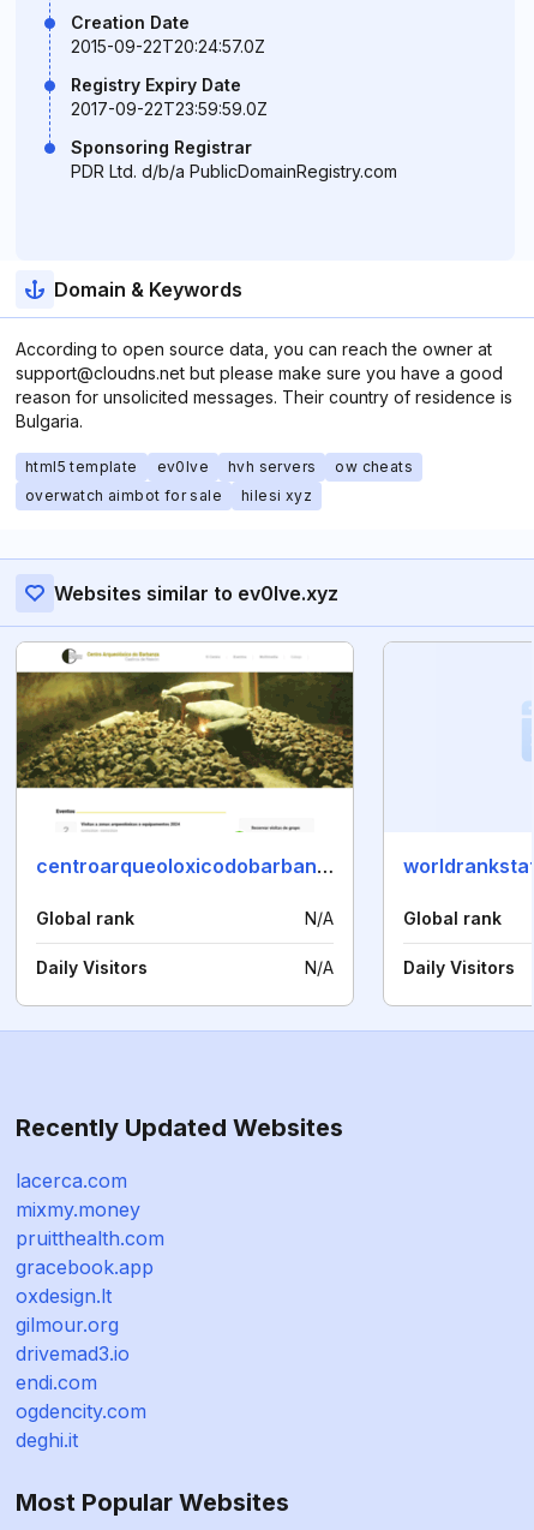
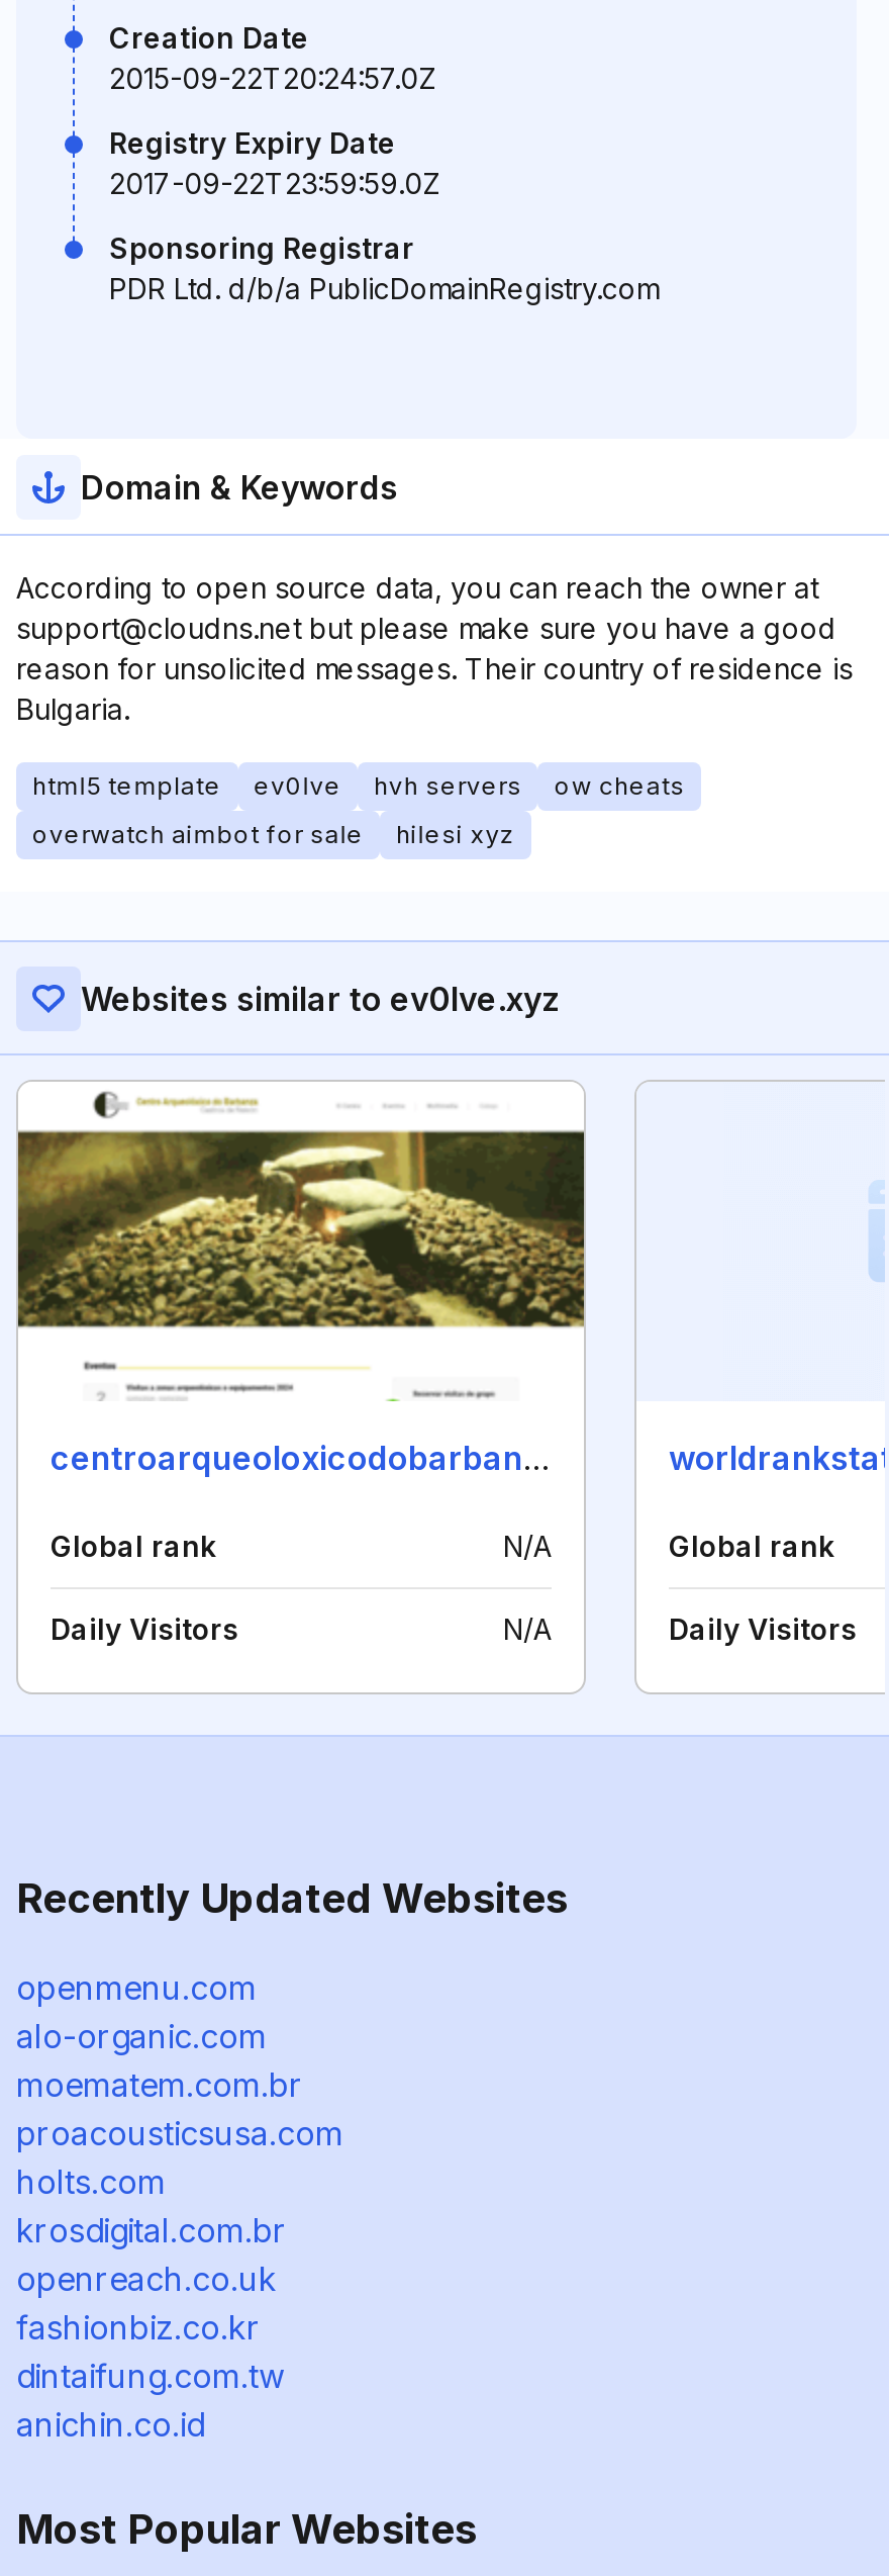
- lacerca.com
- mixmy.money
- pruitthealth.com
- gracebook.app
- oxdesign.lt
- gilmour.org
- drivemad3.io
- endi.com
- ogdencity.com
- deghi.it
+ openmenu.com
+ alo-organic.com
+ moematem.com.br
+ proacousticsusa.com
+ holts.com
+ krosdigital.com.br
+ openreach.co.uk
+ fashionbiz.co.kr
+ dintaifung.com.tw
+ anichin.co.id
